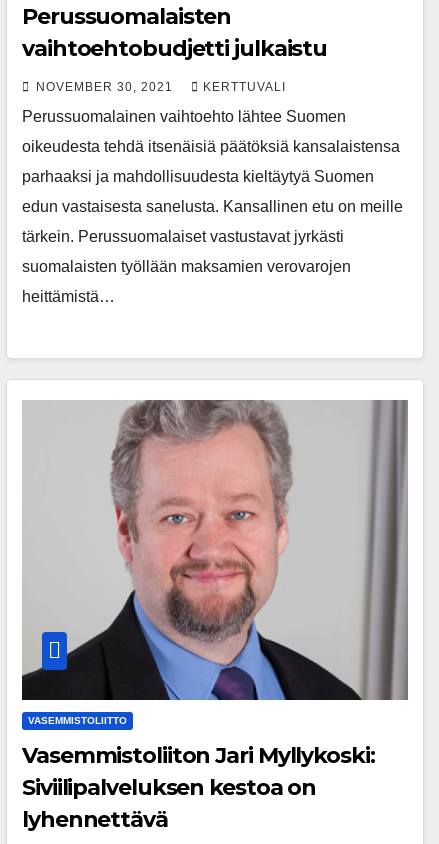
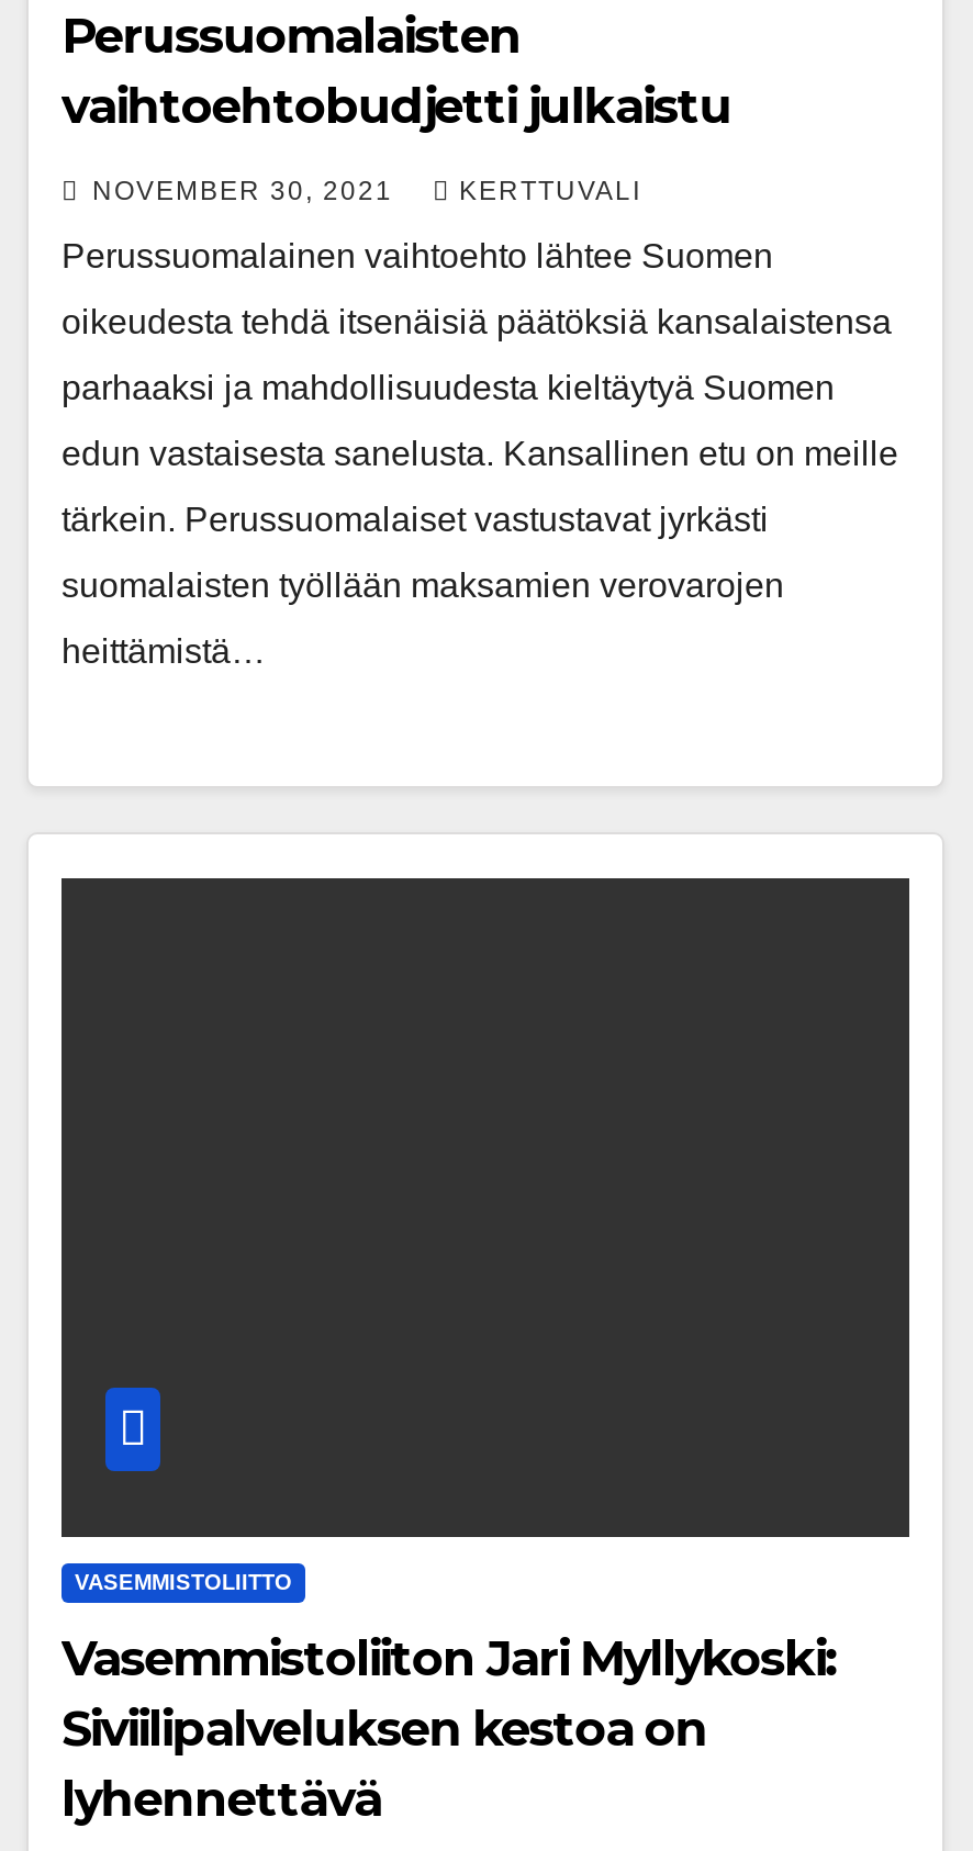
- [image]
